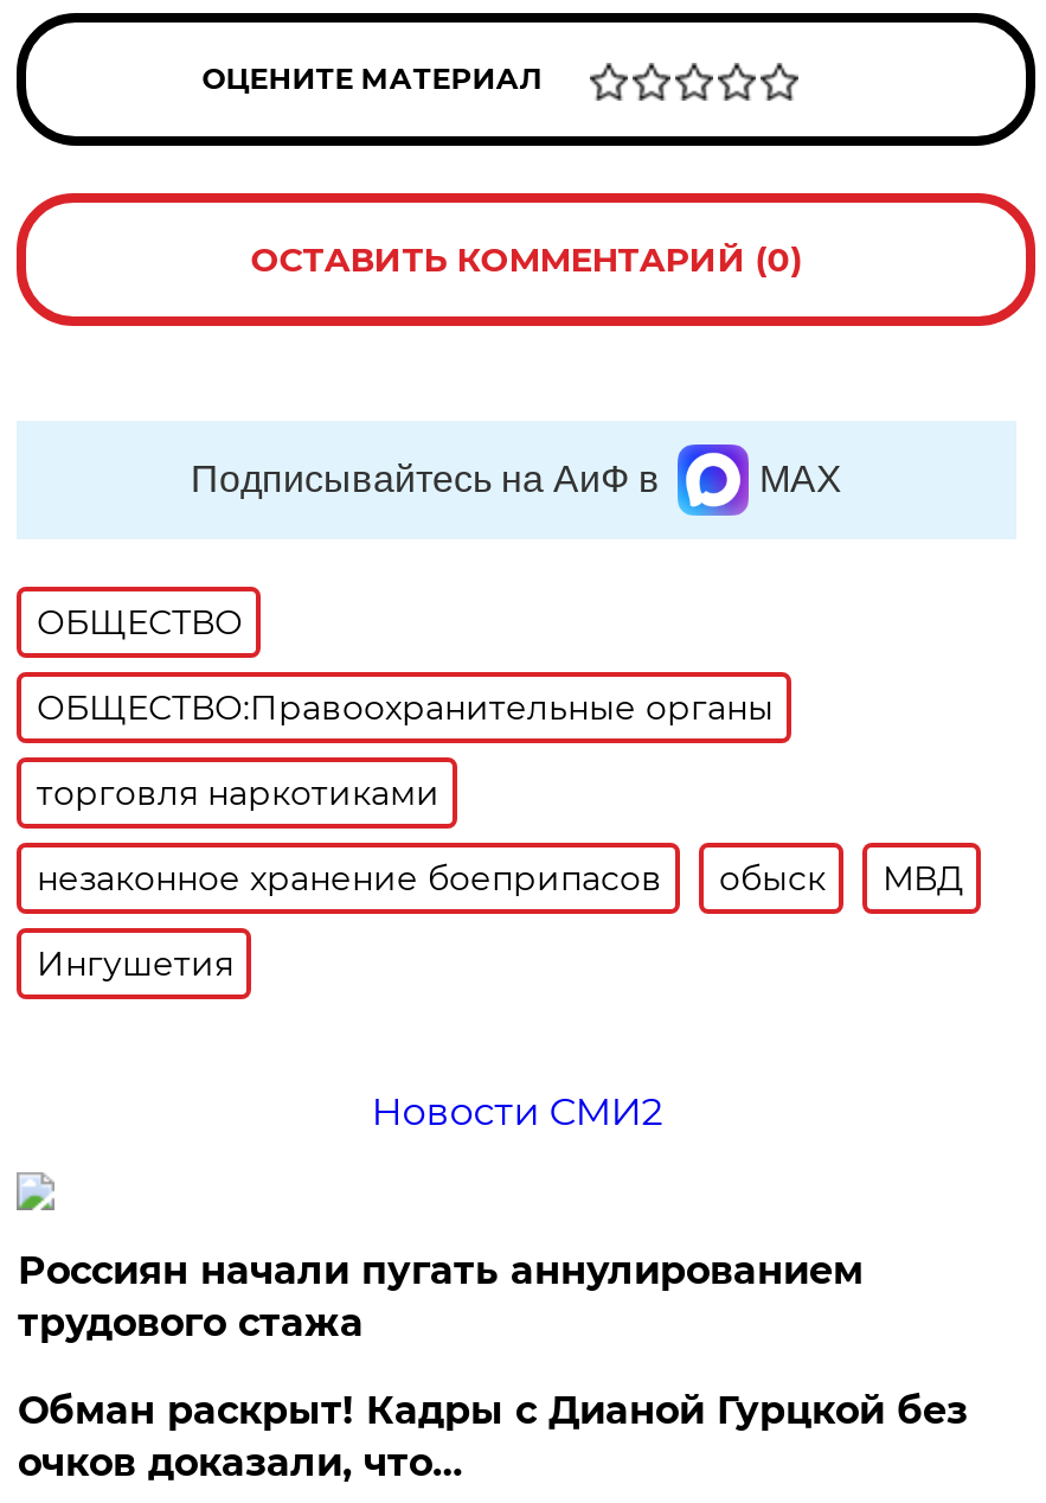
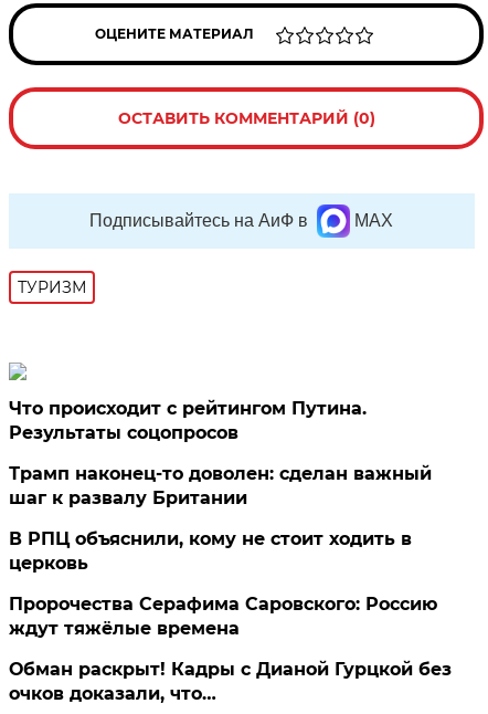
- ОБЩЕСТВО
- ОБЩЕСТВО:Правоохранительные органы
- торговля наркотиками
- незаконное хранение боеприпасов
- обыск
- МВД
- Ингушетия
- Новости СМИ2
+ ТУРИЗМ

- Россиян начали пугать аннулированием
- трудового стажа
+ Что происходит с рейтингом Путина.
+ Результаты соцопросов
+ Трамп наконец-то доволен: сделан важный
+ шаг к развалу Британии
+ В РПЦ объяснили, кому не стоит ходить в
+ церковь
+ Пророчества Серафима Саровского: Россию
+ ждут тяжёлые времена
